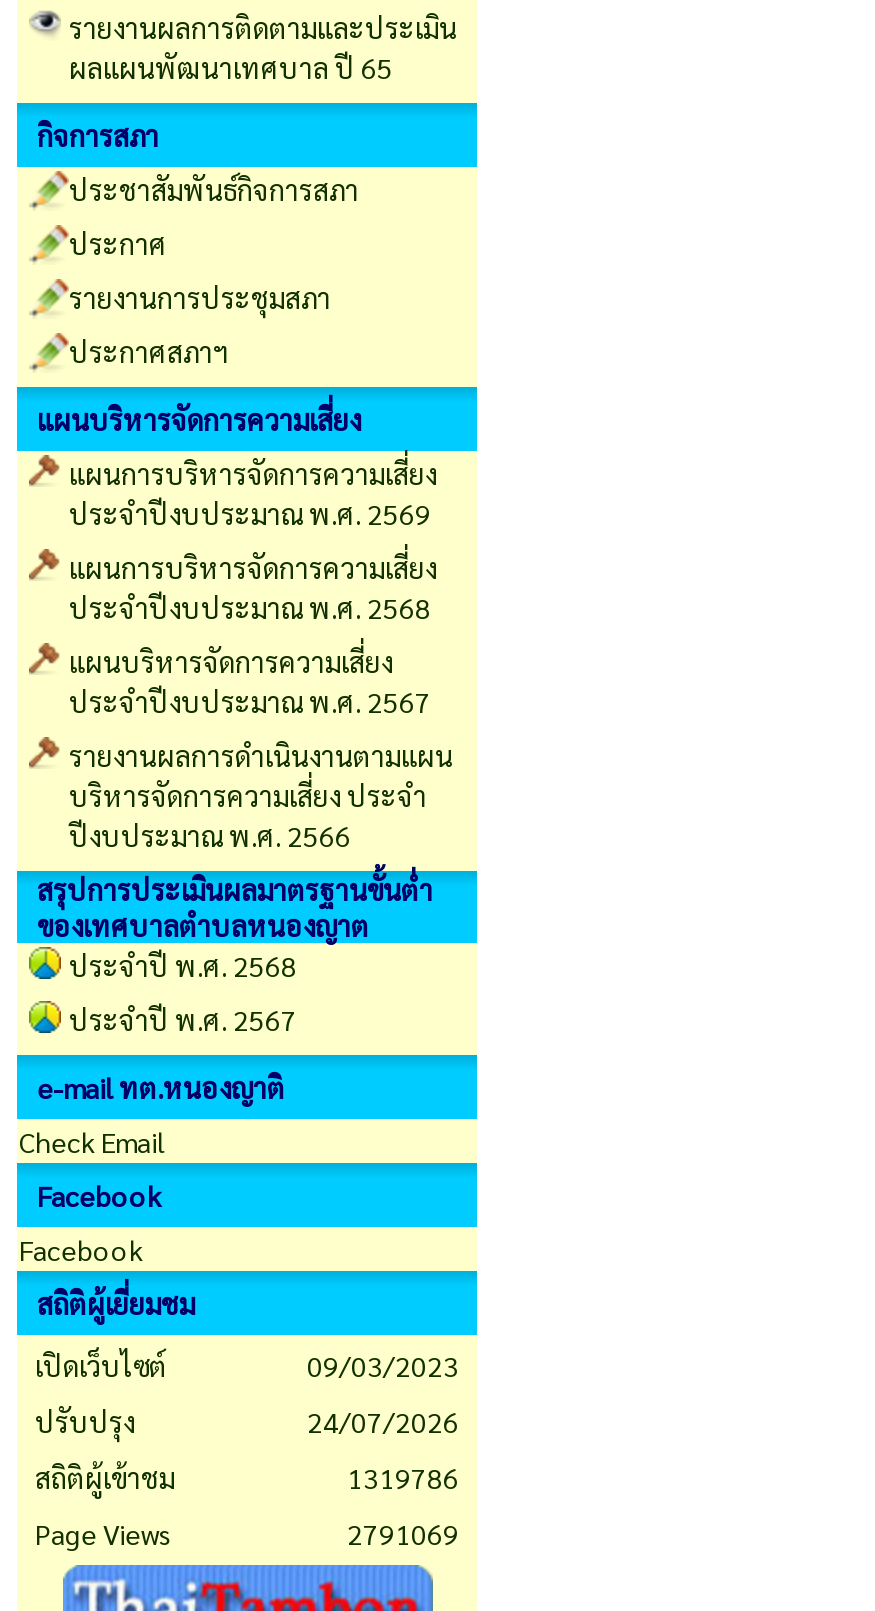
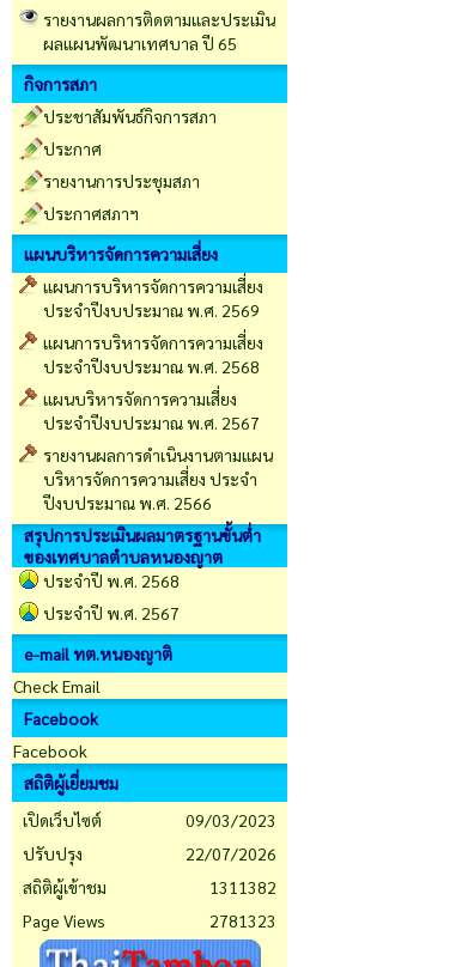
- 24/07/2026
+ 22/07/2026

- 1319786
+ 1311382

- 2791069
+ 2781323
